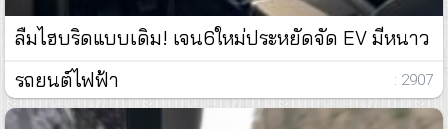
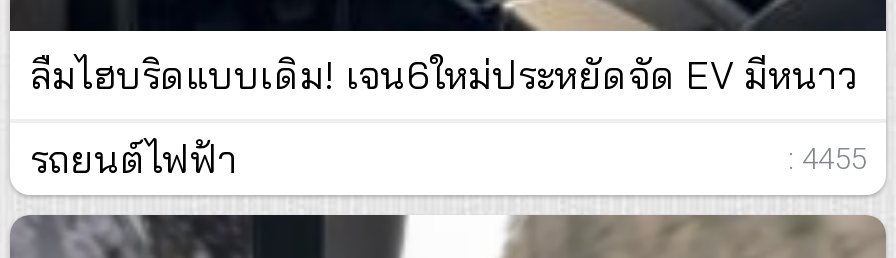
- : 2907
+ : 4455
